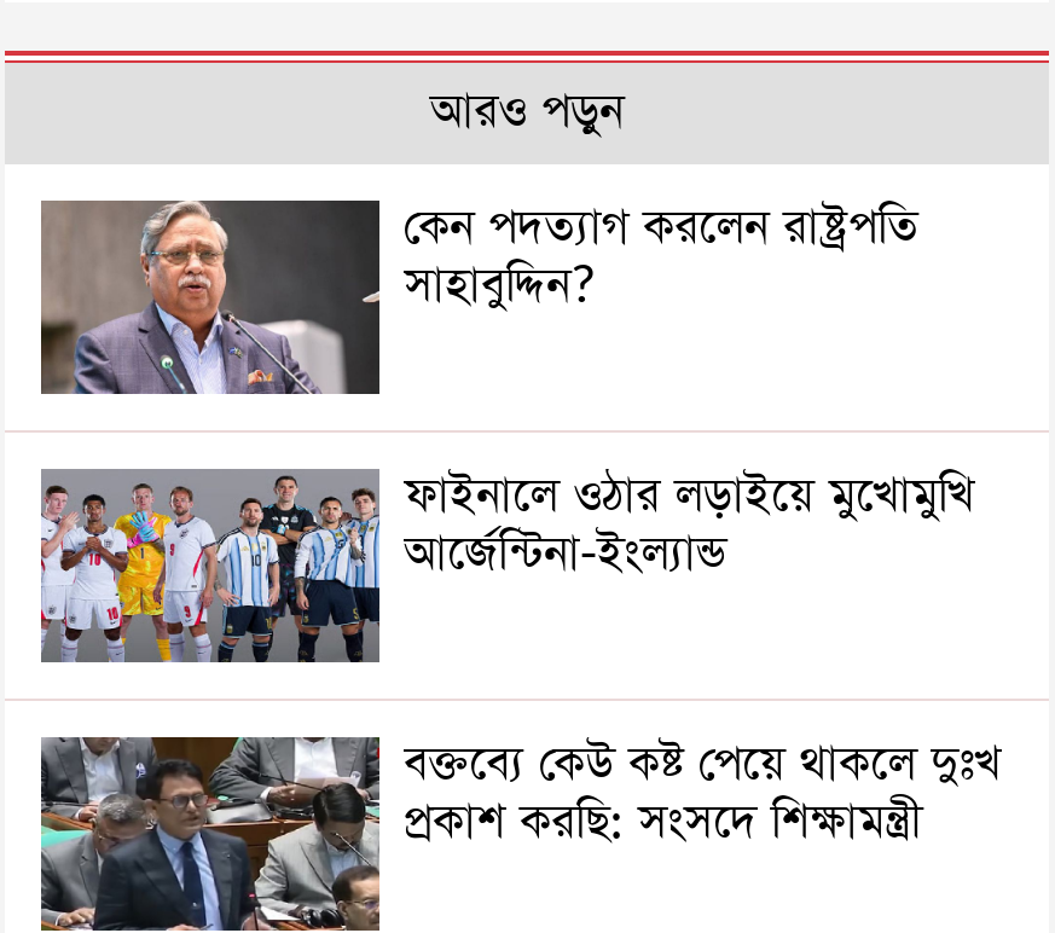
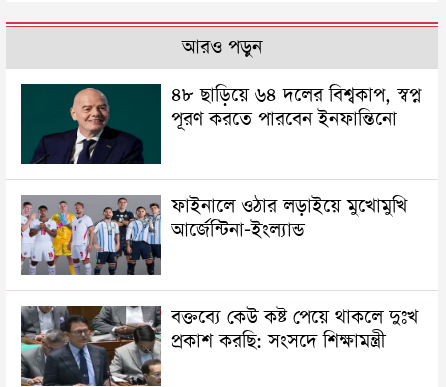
- [image]
- কেন পদত্যাগ করলেন রাষ্ট্রপতি
- সাহাবুদ্দিন?
+ [image]
+ ৪৮ ছাড়িয়ে ৬৪ দলের বিশ্বকাপ, স্বপ্ন
+ পূরণ করতে পারবেন ইনফান্তিনো
